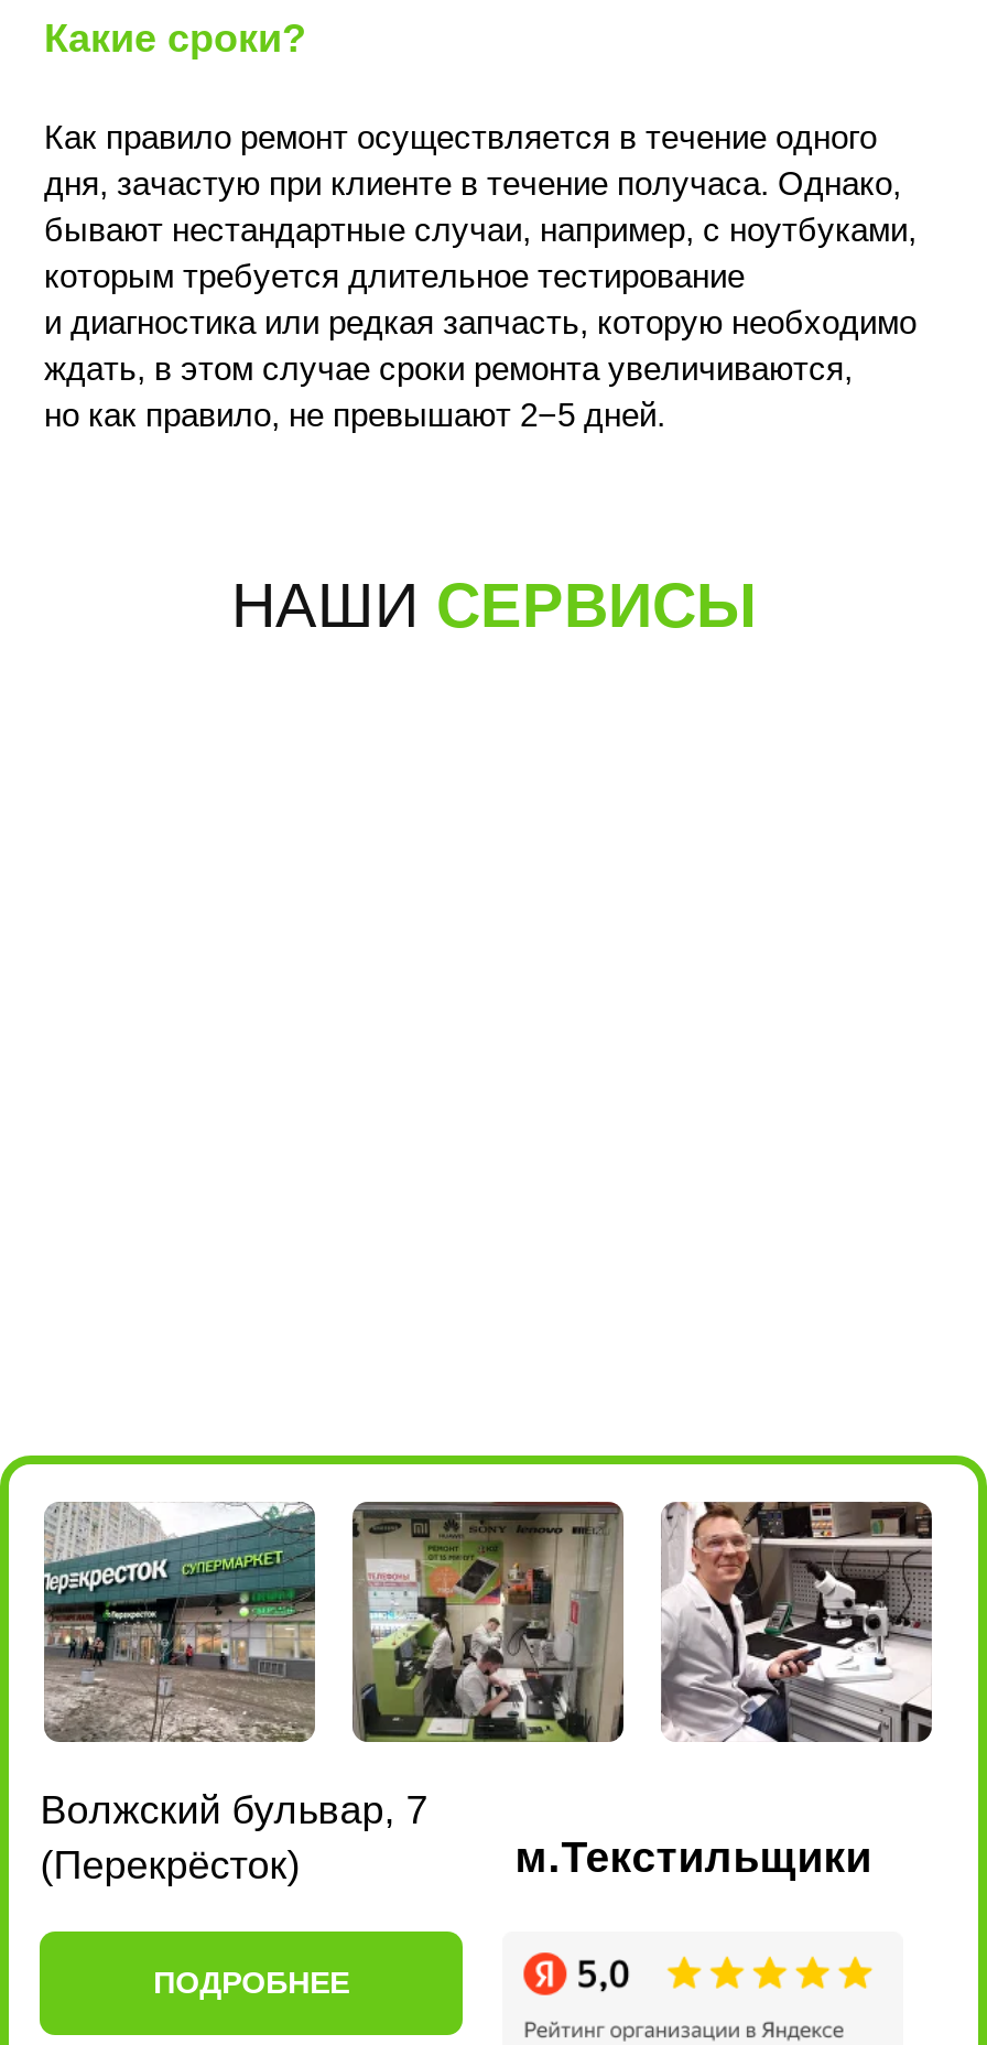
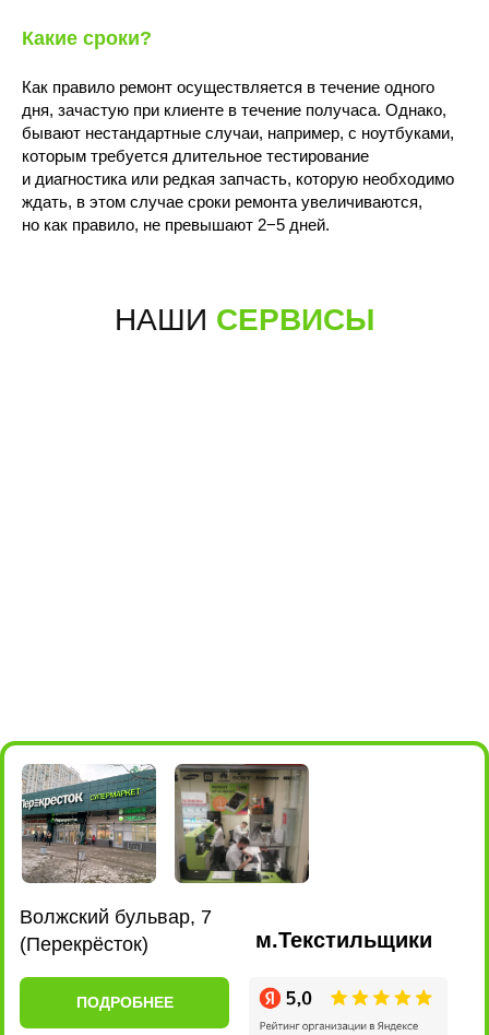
- [image]
